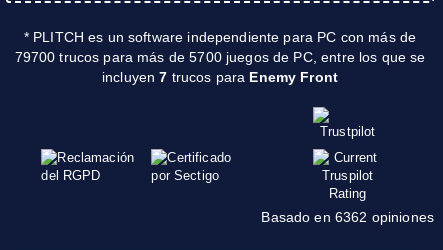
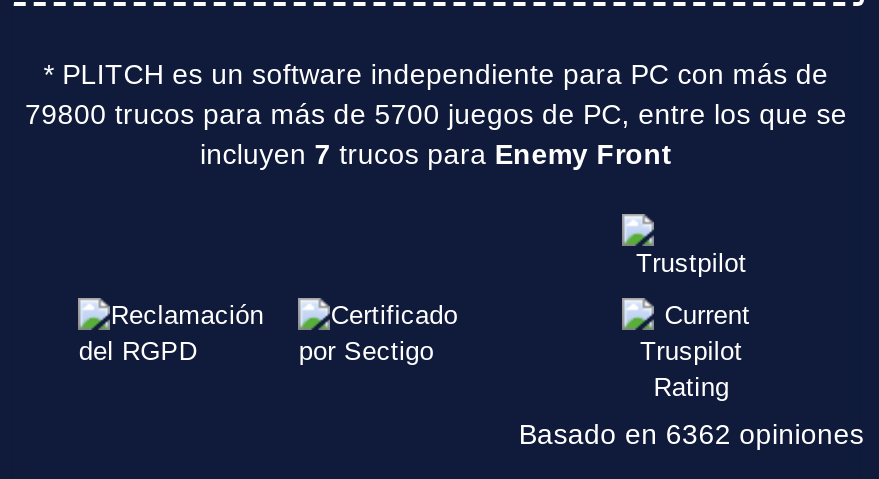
- 79700 trucos para más de 5700 juegos de PC, entre los que se
+ 79800 trucos para más de 5700 juegos de PC, entre los que se
